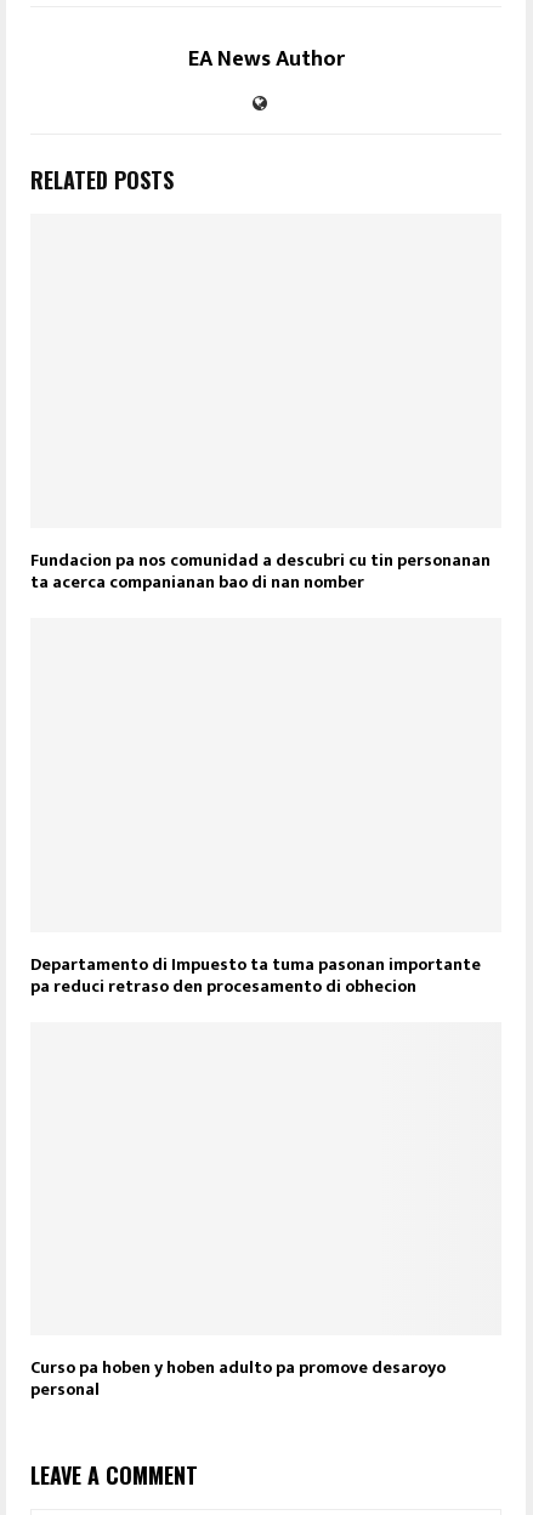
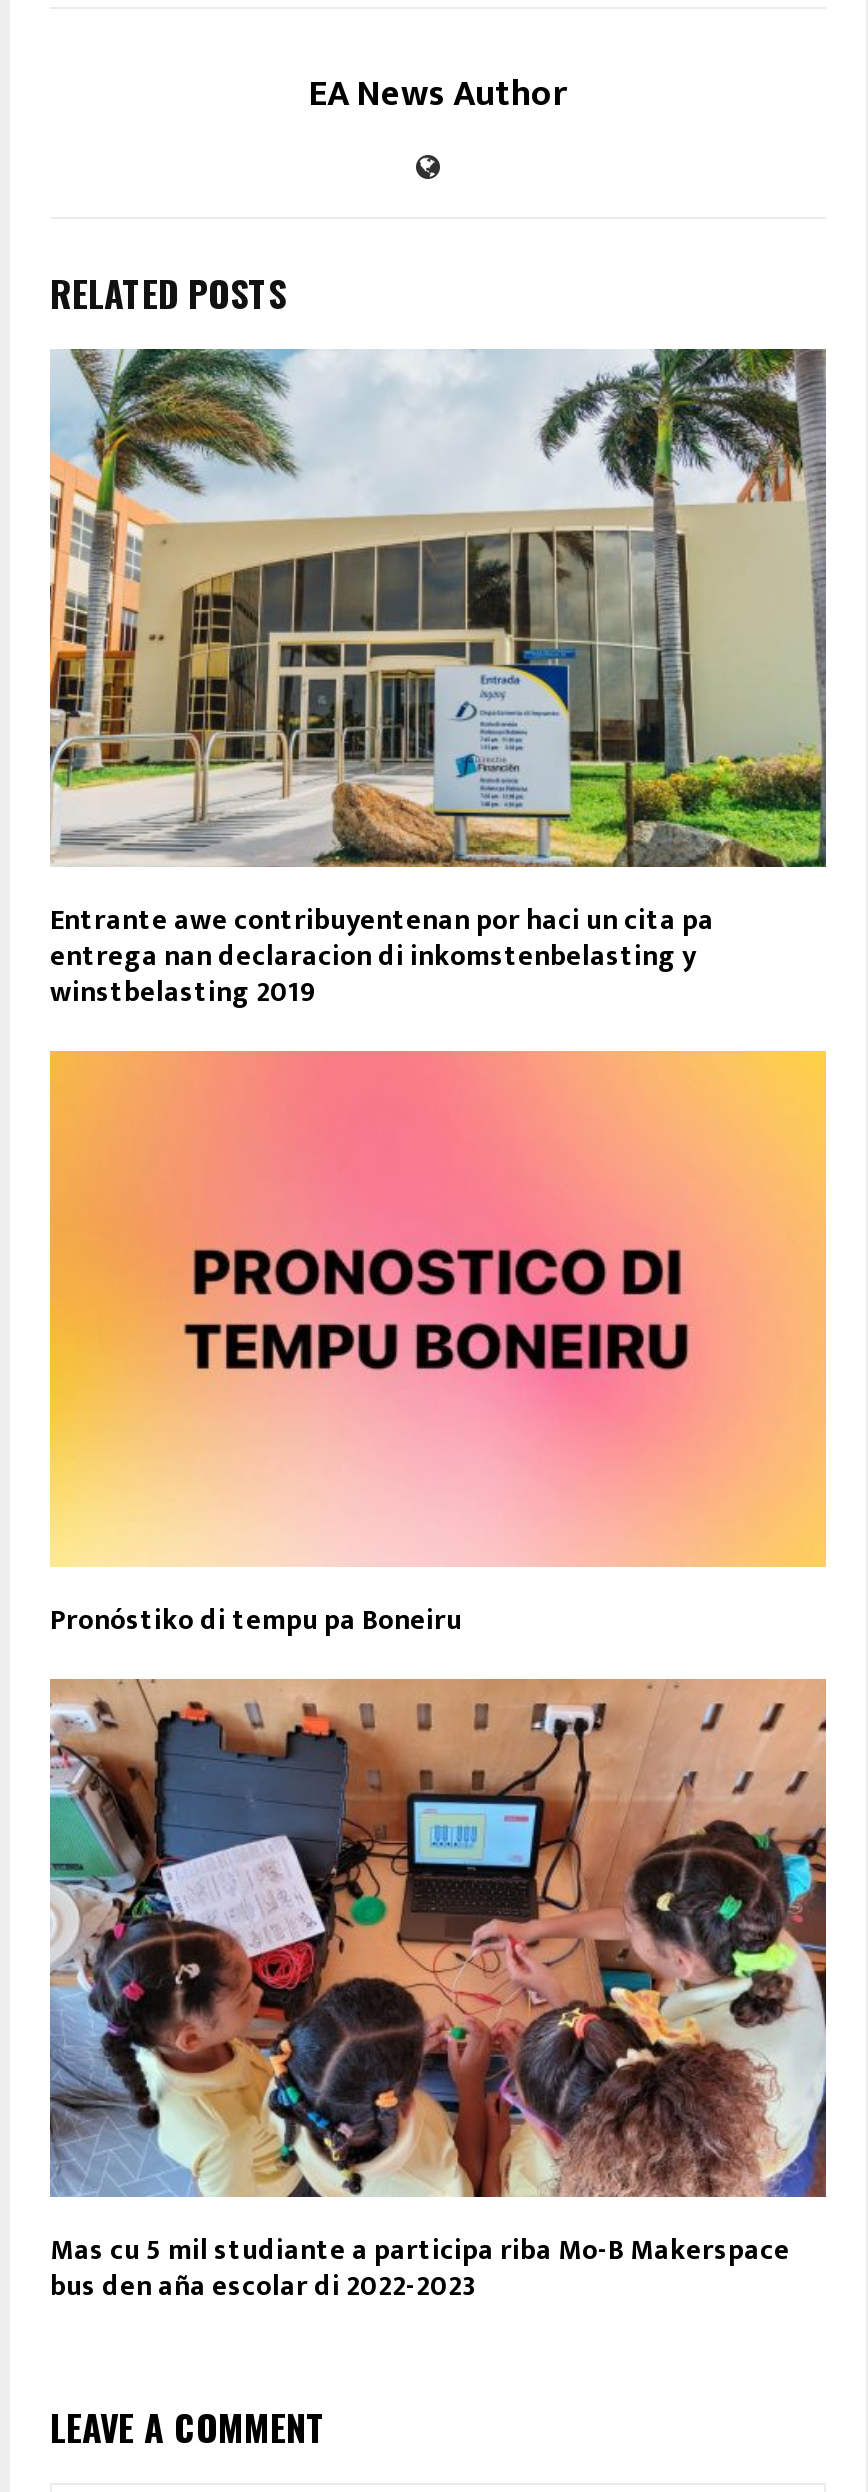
+ [image]

+ [image]

+ [image]

- Fundacion pa nos comunidad a descubri cu tin personanan
- ta acerca companianan bao di nan nomber
+ Entrante awe contribuyentenan por haci un cita pa
+ entrega nan declaracion di inkomstenbelasting y
+ winstbelasting 2019

- Departamento di Impuesto ta tuma pasonan importante
- pa reduci retraso den procesamento di obhecion
+ Pronóstiko di tempu pa Boneiru

- Curso pa hoben y hoben adulto pa promove desaroyo
- personal
+ Mas cu 5 mil studiante a participa riba Mo-B Makerspace
+ bus den aña escolar di 2022-2023
